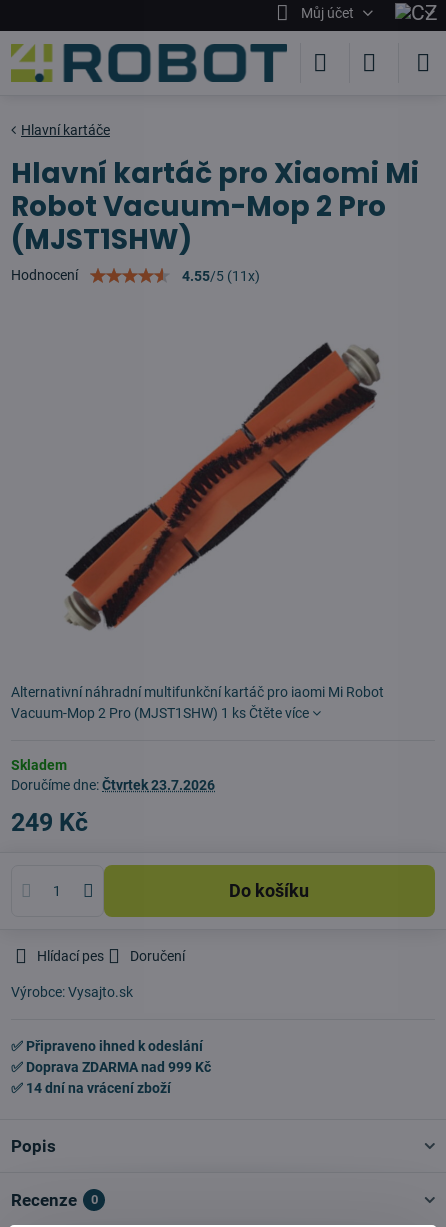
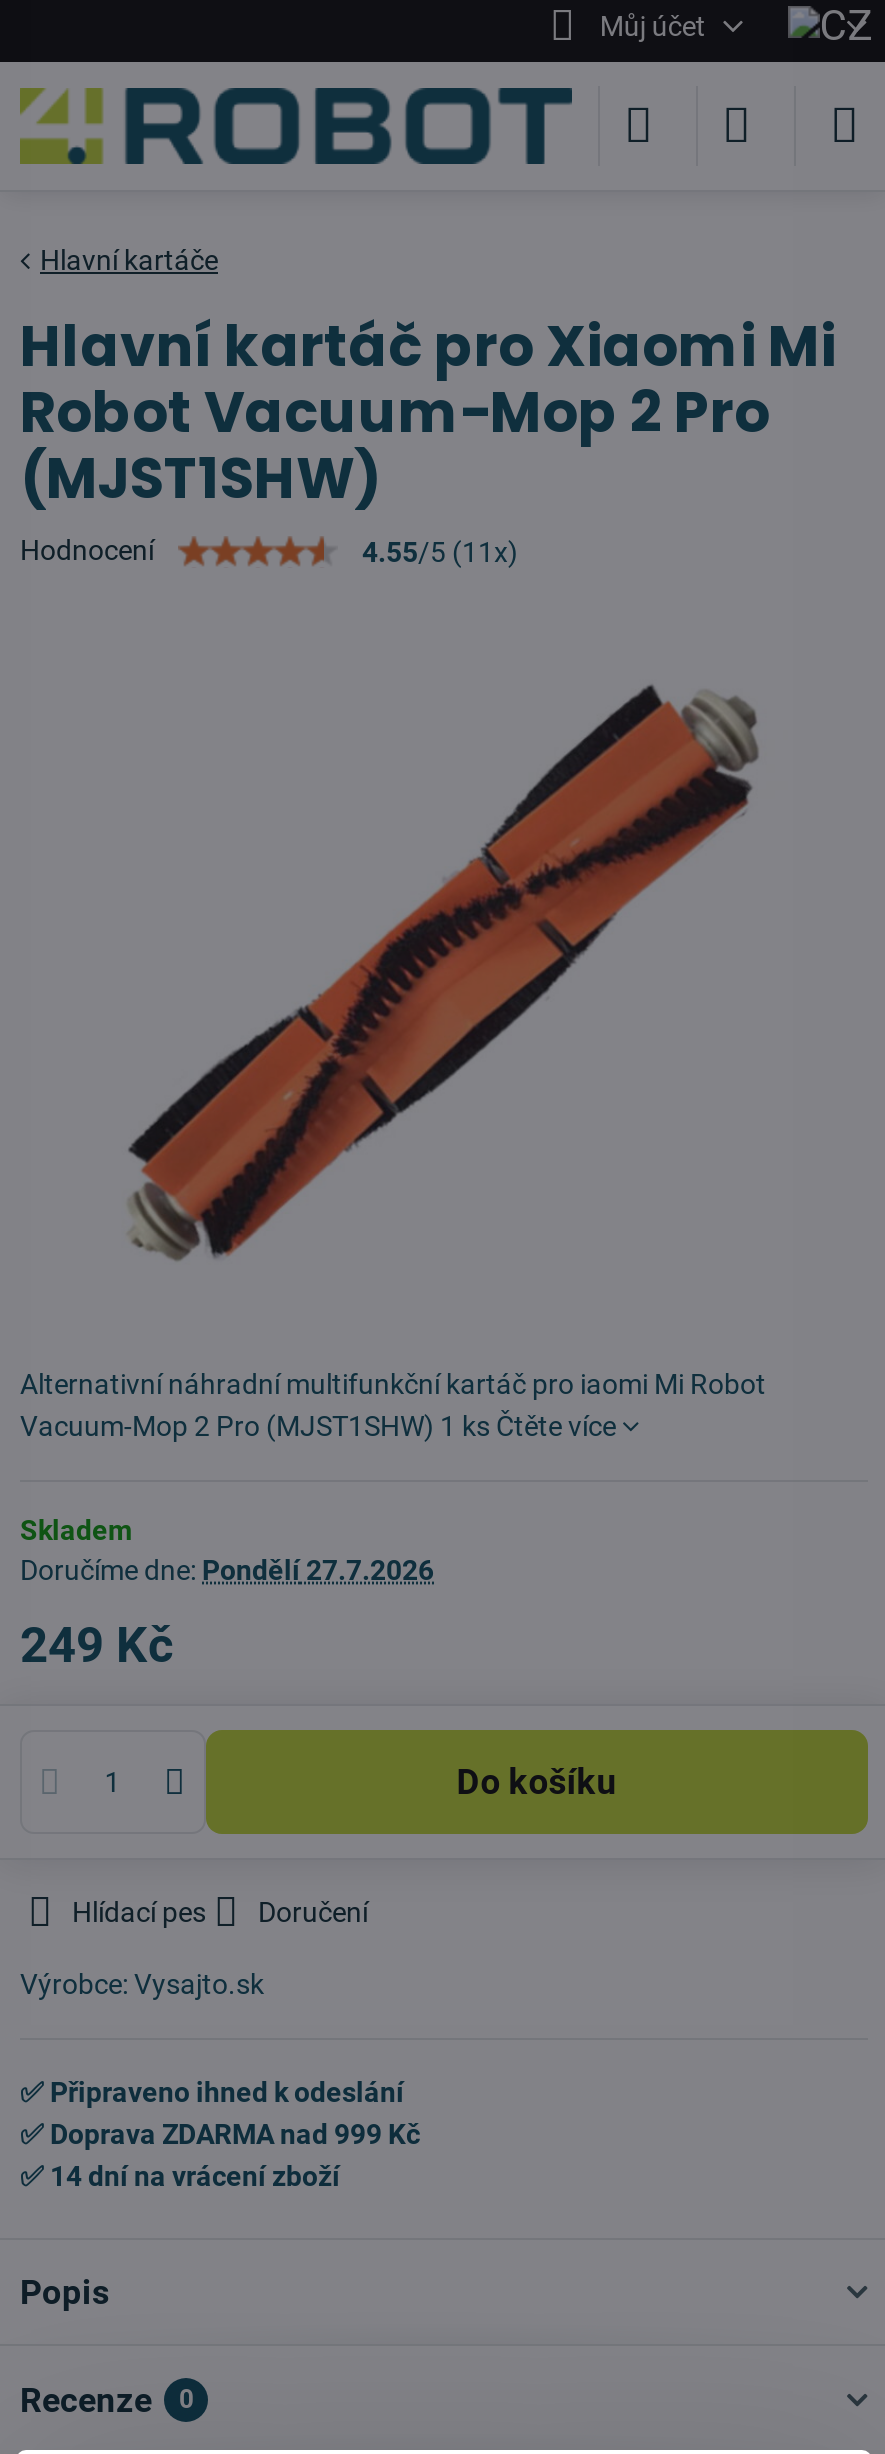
- Doručíme dne: Čtvrtek 23.7.2026
+ Doručíme dne: Pondělí 27.7.2026
